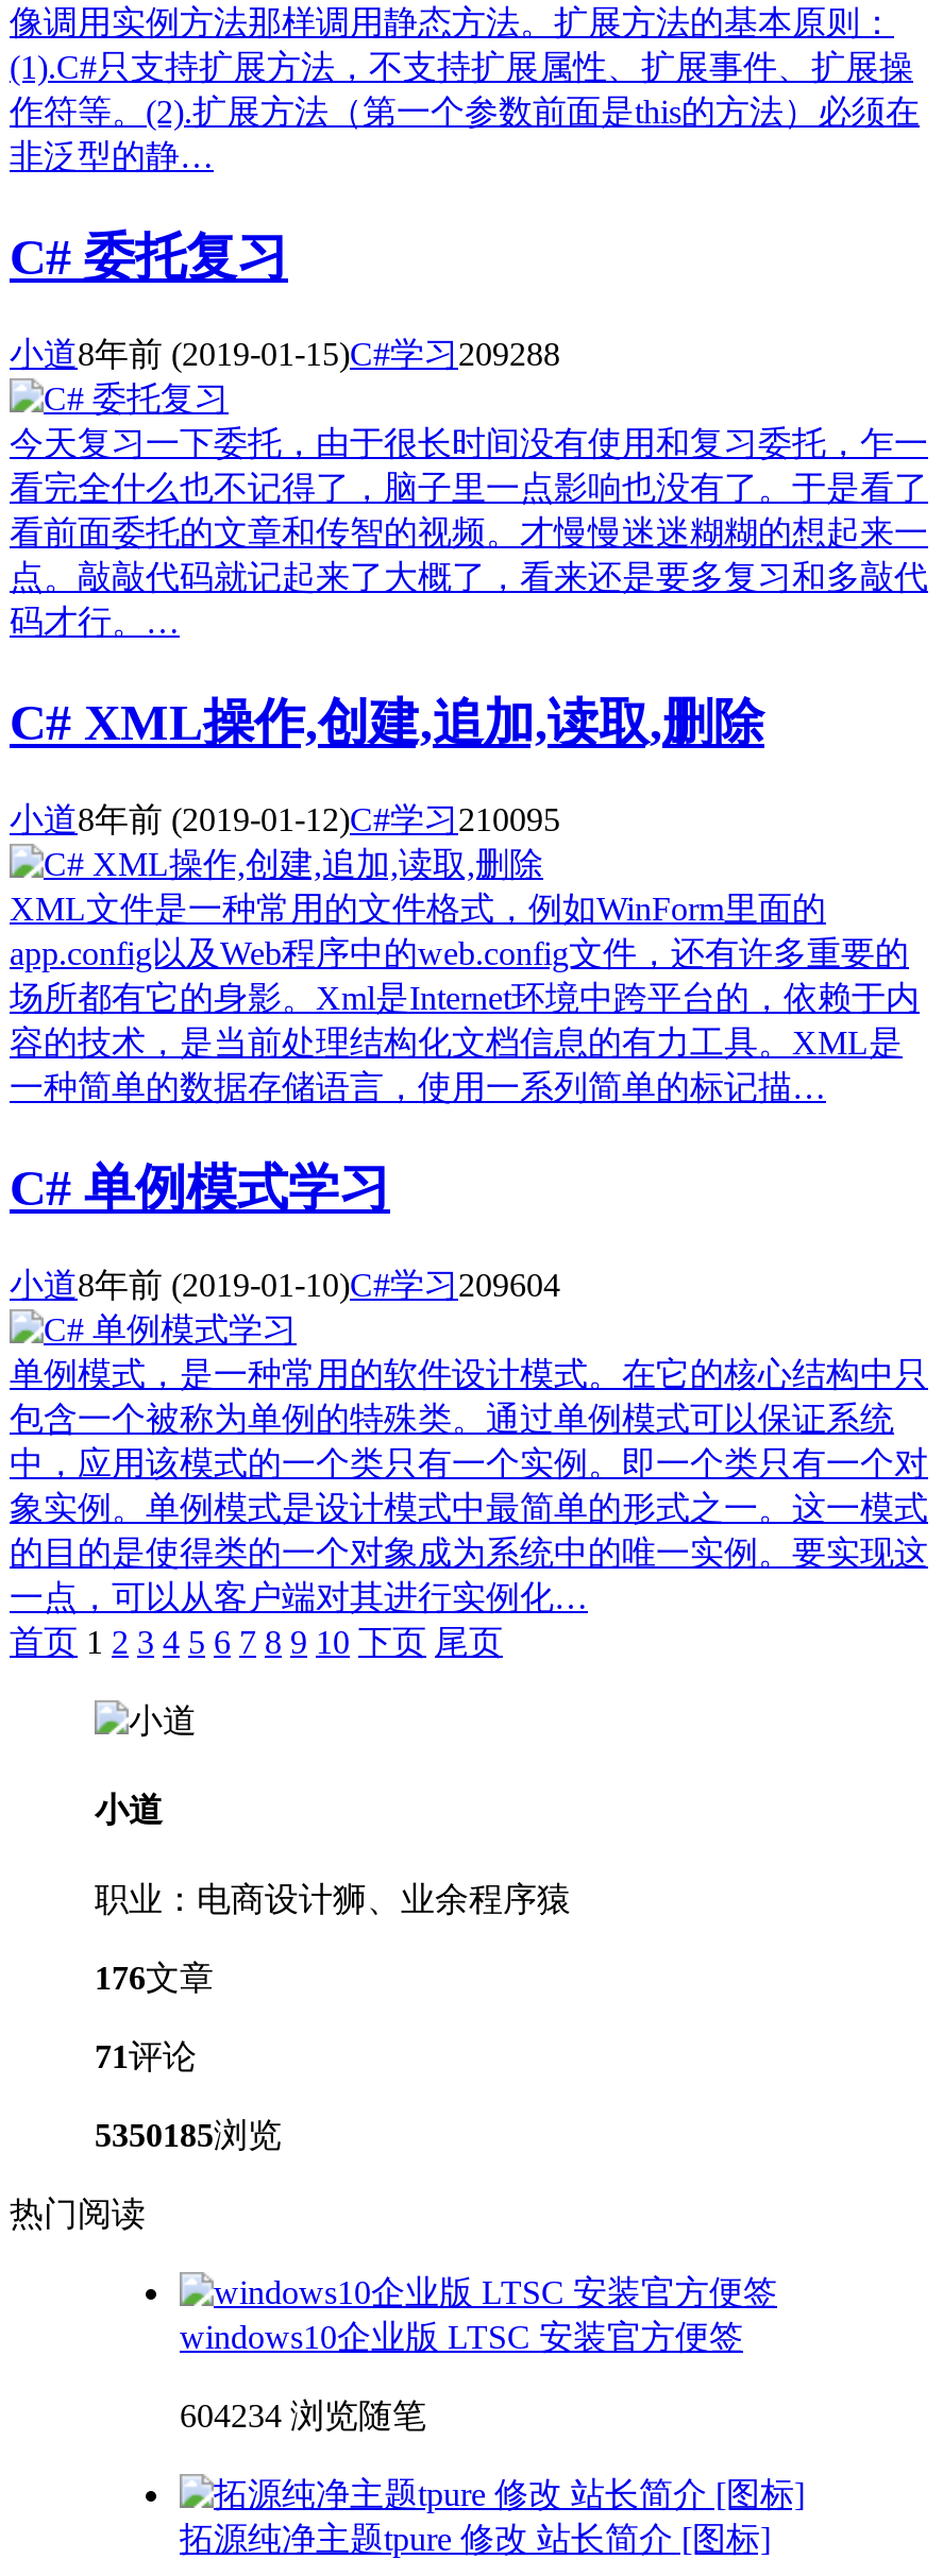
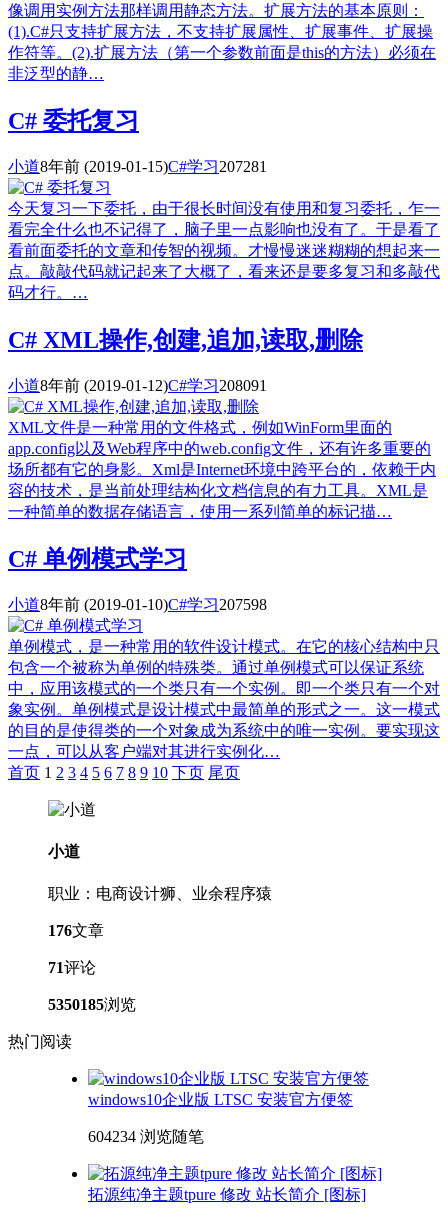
- 小道8年前(2019-01-15)C#学习209288
+ 小道8年前(2019-01-15)C#学习207281

- 小道8年前(2019-01-12)C#学习210095
+ 小道8年前(2019-01-12)C#学习208091

- 小道8年前(2019-01-10)C#学习209604
+ 小道8年前(2019-01-10)C#学习207598
